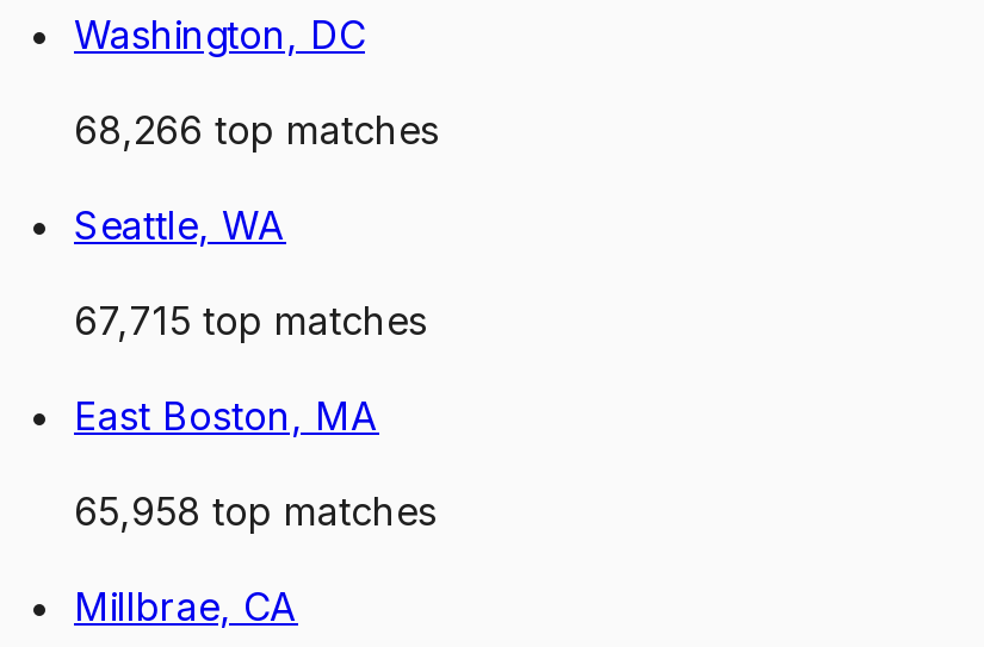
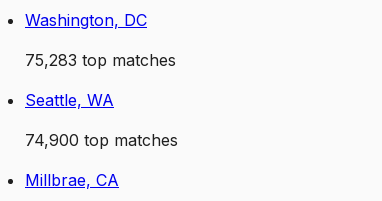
- 68,266 top matches
+ 75,283 top matches

- 67,715 top matches
- East Boston, MA
- 65,958 top matches
+ 74,900 top matches
